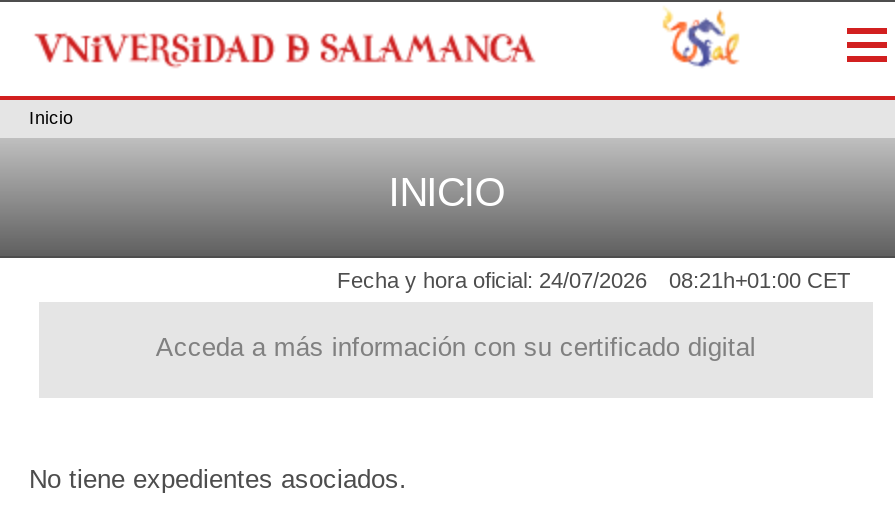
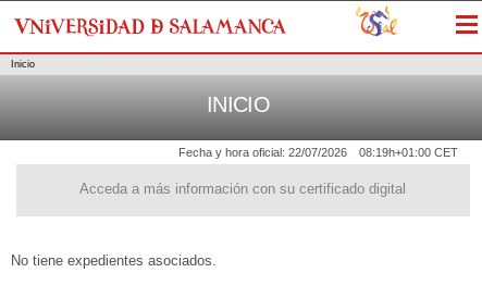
- Fecha y hora oficial: 24/07/2026
+ Fecha y hora oficial: 22/07/2026

- 08:21h+01:00 CET
+ 08:19h+01:00 CET
